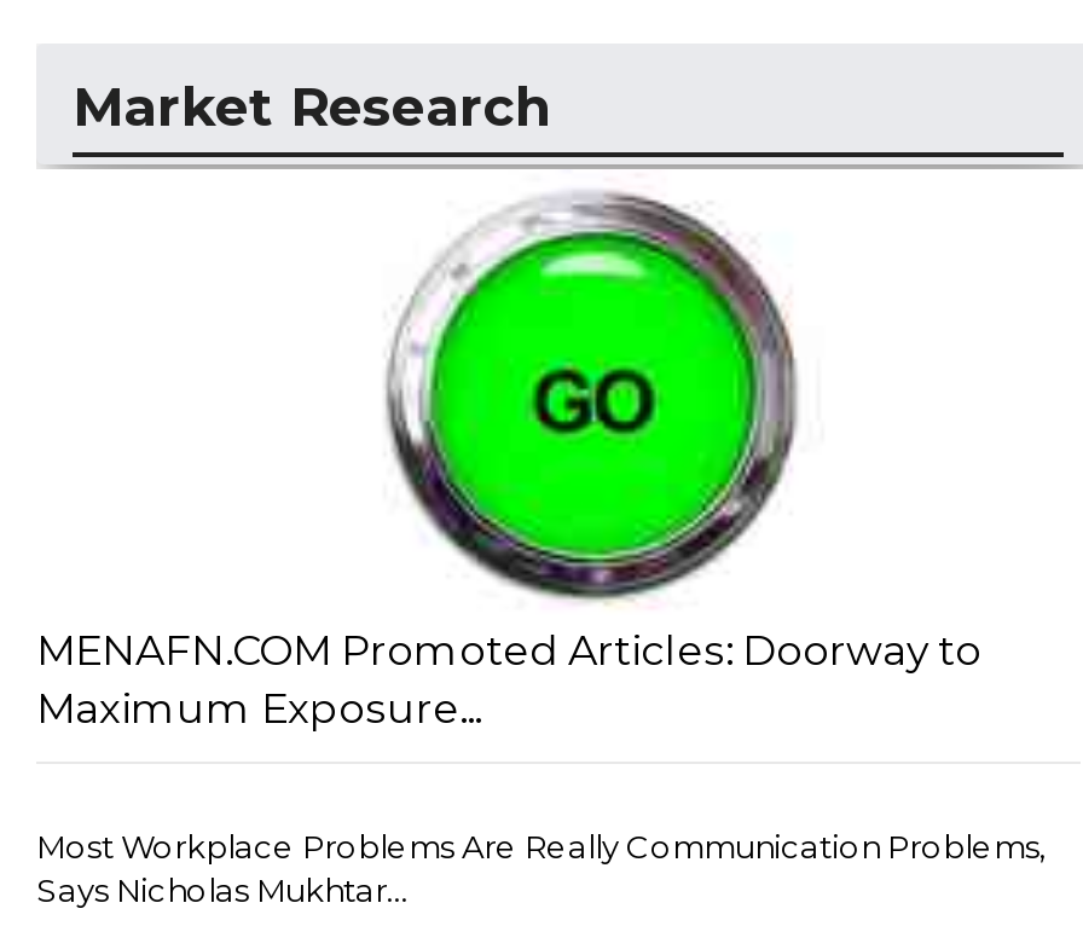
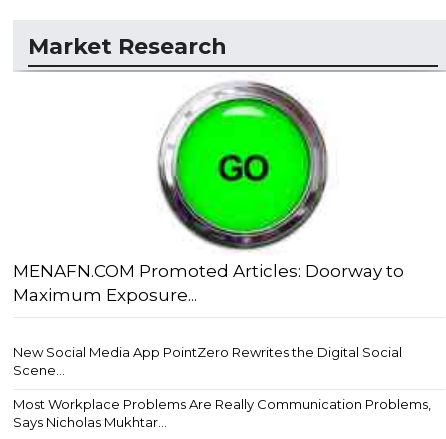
+ New Social Media App PointZero Rewrites the Digital Social
+ Scene...
